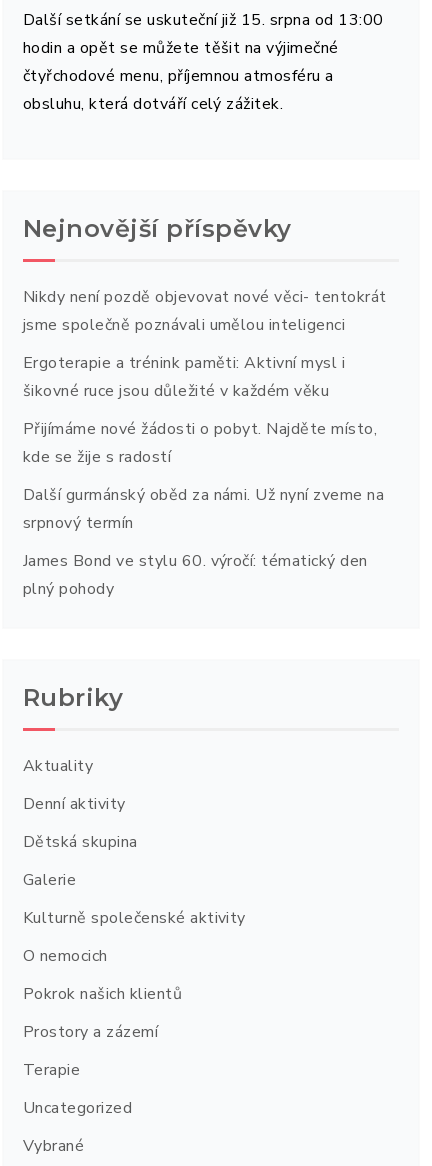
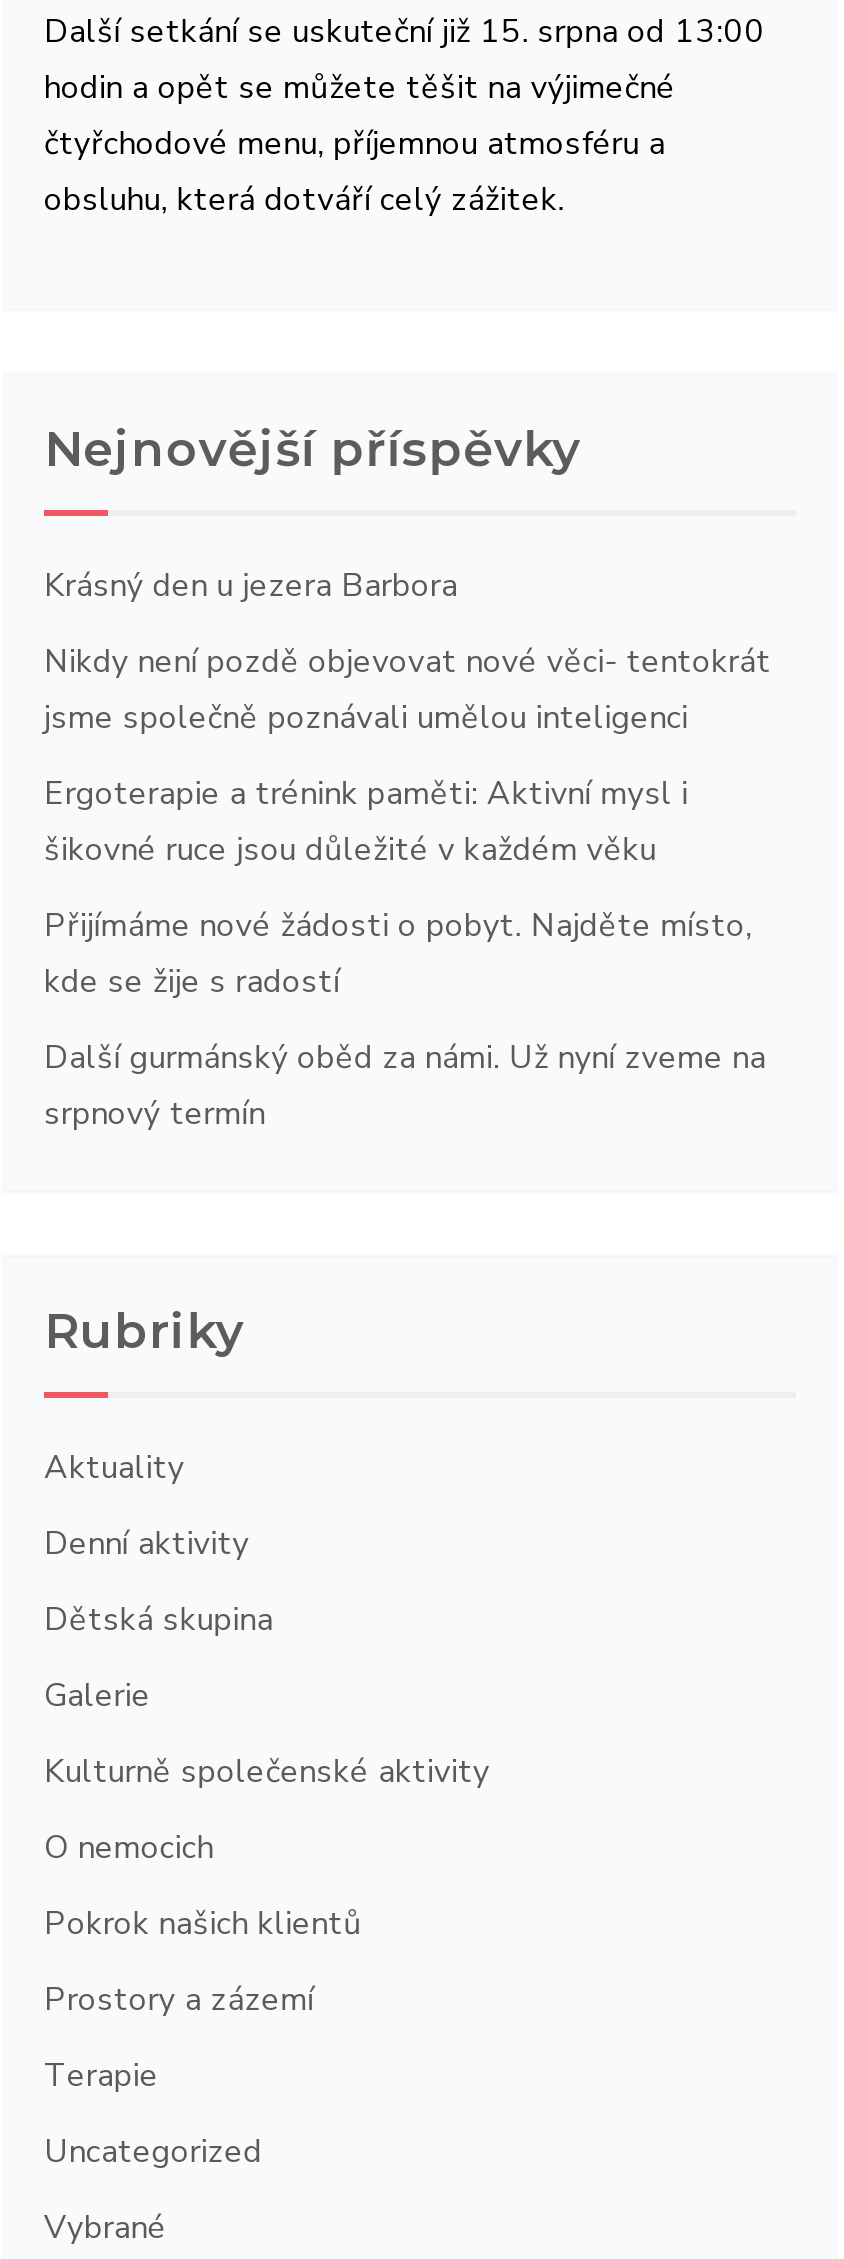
+ Krásný den u jezera Barbora

moved down: Nikdy není pozdě objevovat nové věci- tentokrát | jsme společně poznávali umělou inteligenci | Ergoterapie a trénink paměti: Aktivní mysl i | šikovné ruce jsou důležité v každém věku | Přijímáme nové žádosti o pobyt. Najděte místo, | kde se žije s radostí | Další gurmánský oběd za námi. Už nyní zveme na | srpnový termín

- James Bond ve stylu 60. výročí: tématický den
- plný pohody
